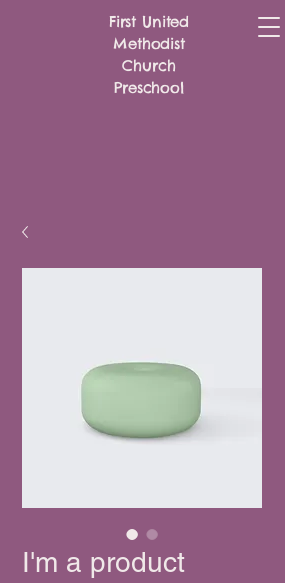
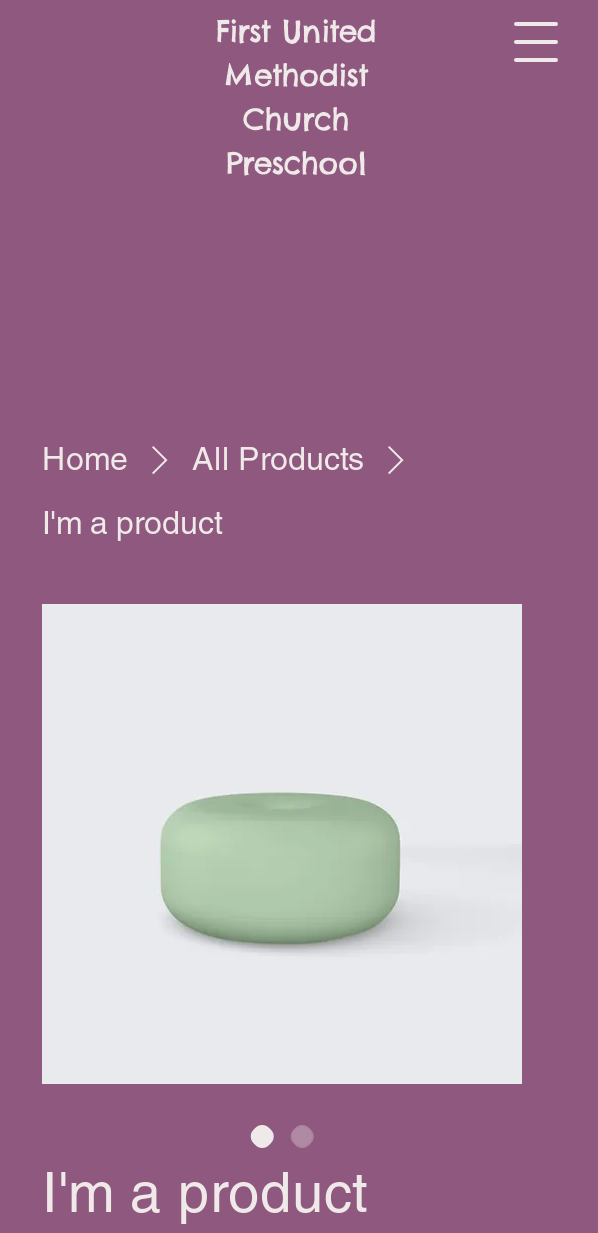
+ Home
+ All Products
+ I'm a product
